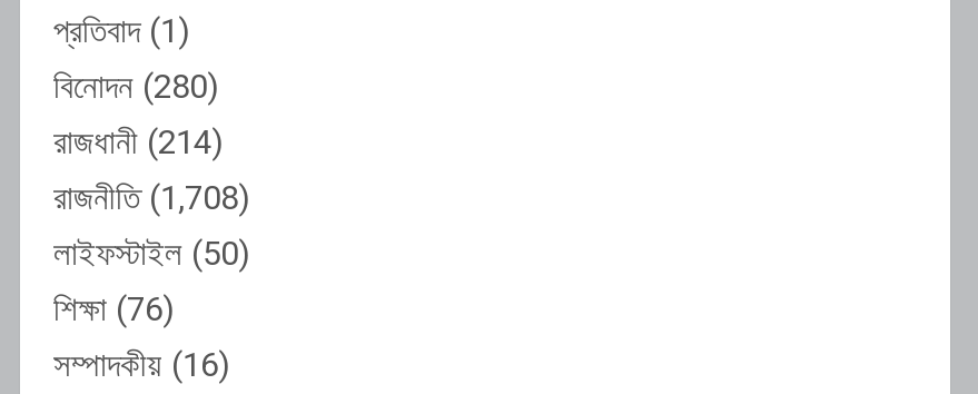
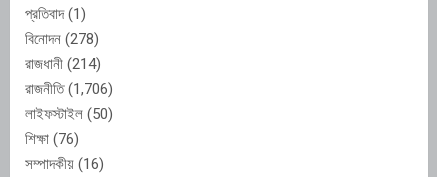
- বিনোদন (280)
+ বিনোদন (278)

- রাজনীতি (1,708)
+ রাজনীতি (1,706)
